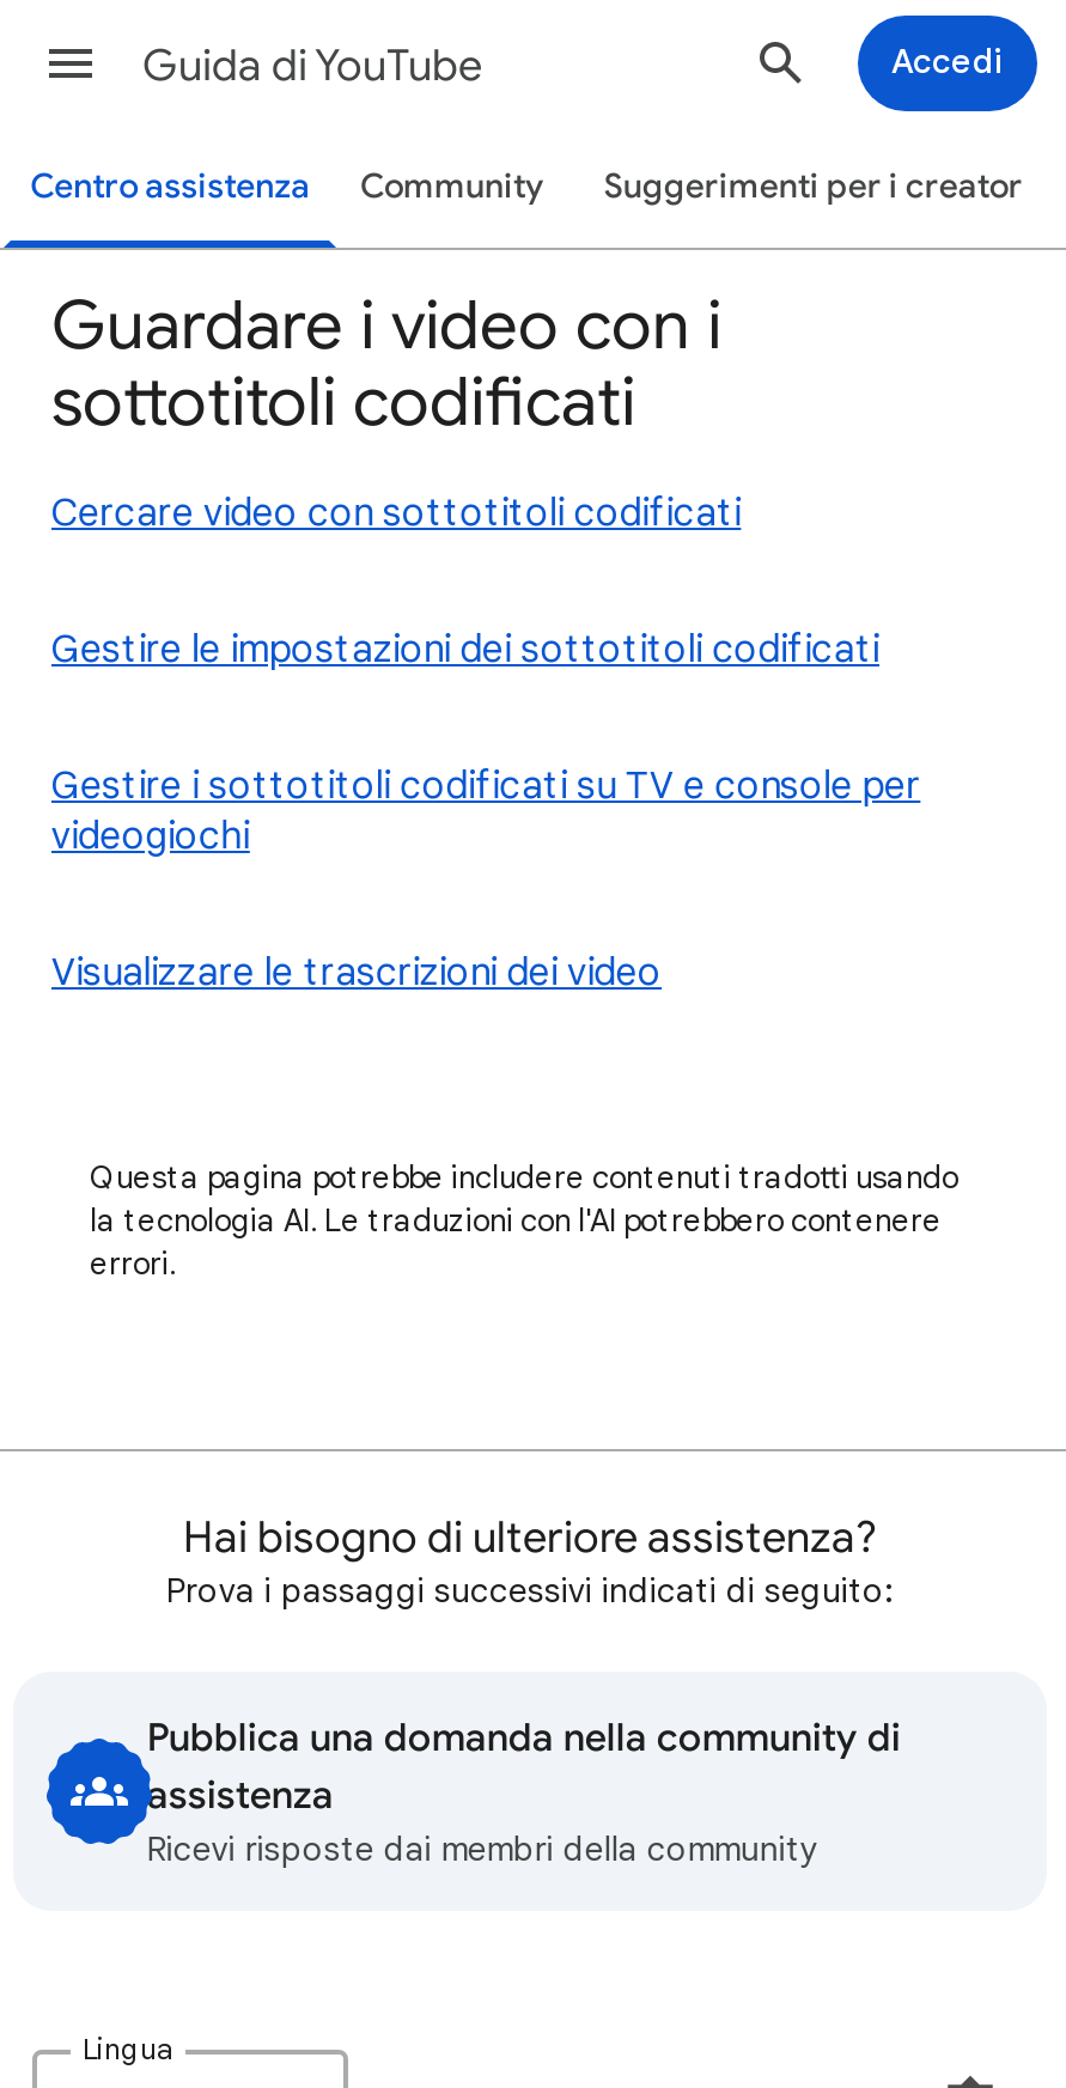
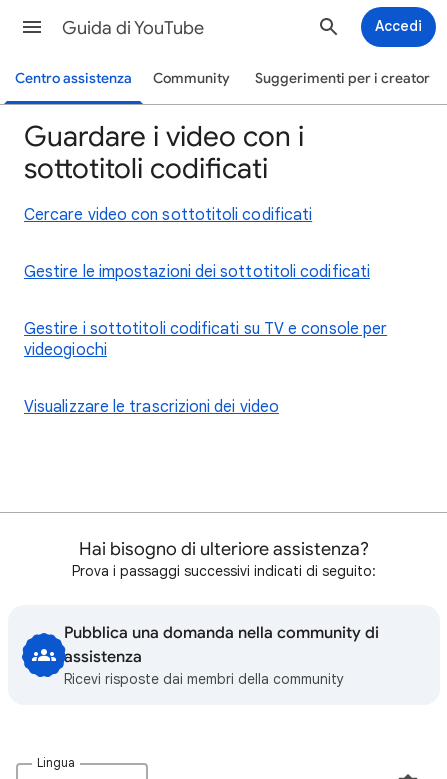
- Questa pagina potrebbe includere contenuti tradotti usando
- la tecnologia AI. Le traduzioni con l'AI potrebbero contenere
- errori.
